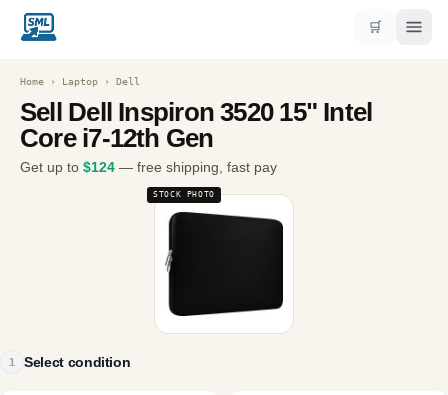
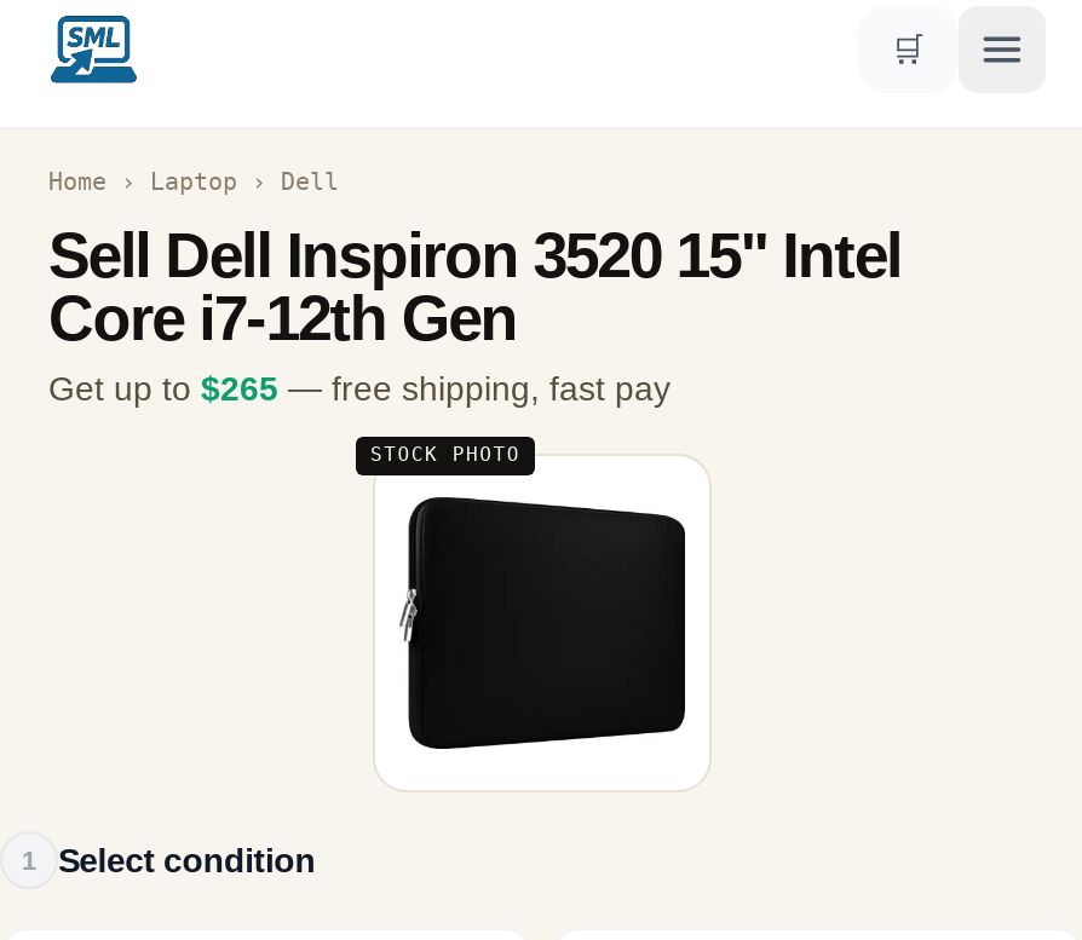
- Get up to $124 — free shipping, fast pay
+ Get up to $265 — free shipping, fast pay
